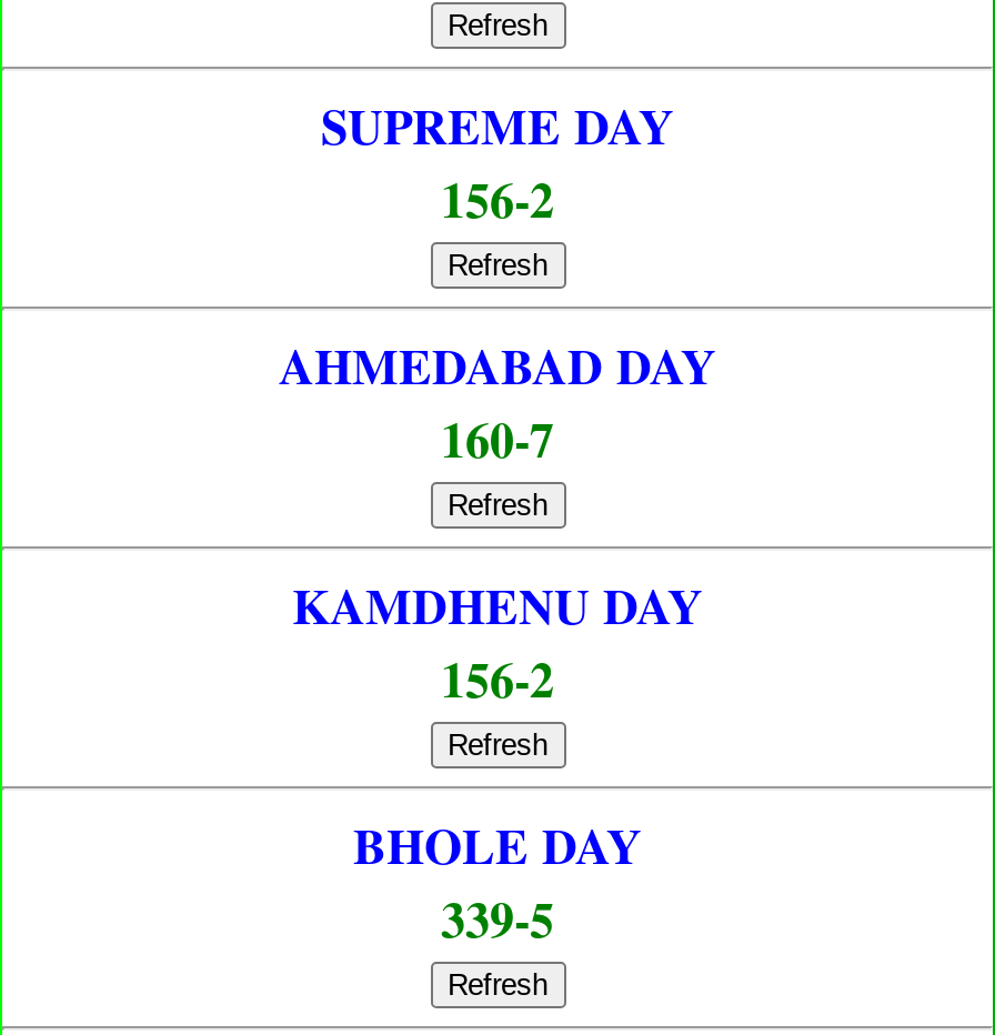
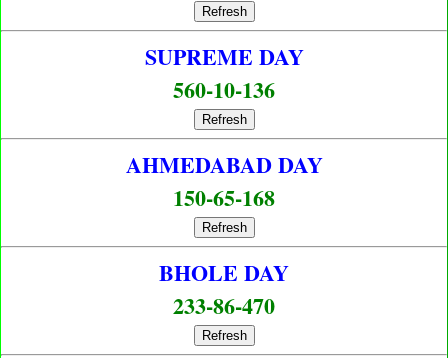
- 156-2
+ 560-10-136

- 160-7
- Refresh
- KAMDHENU DAY
- 156-2
+ 150-65-168

- 339-5
+ 233-86-470
